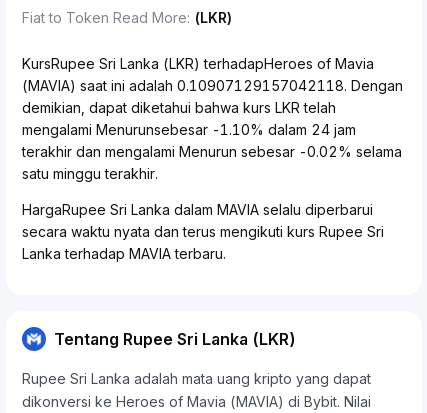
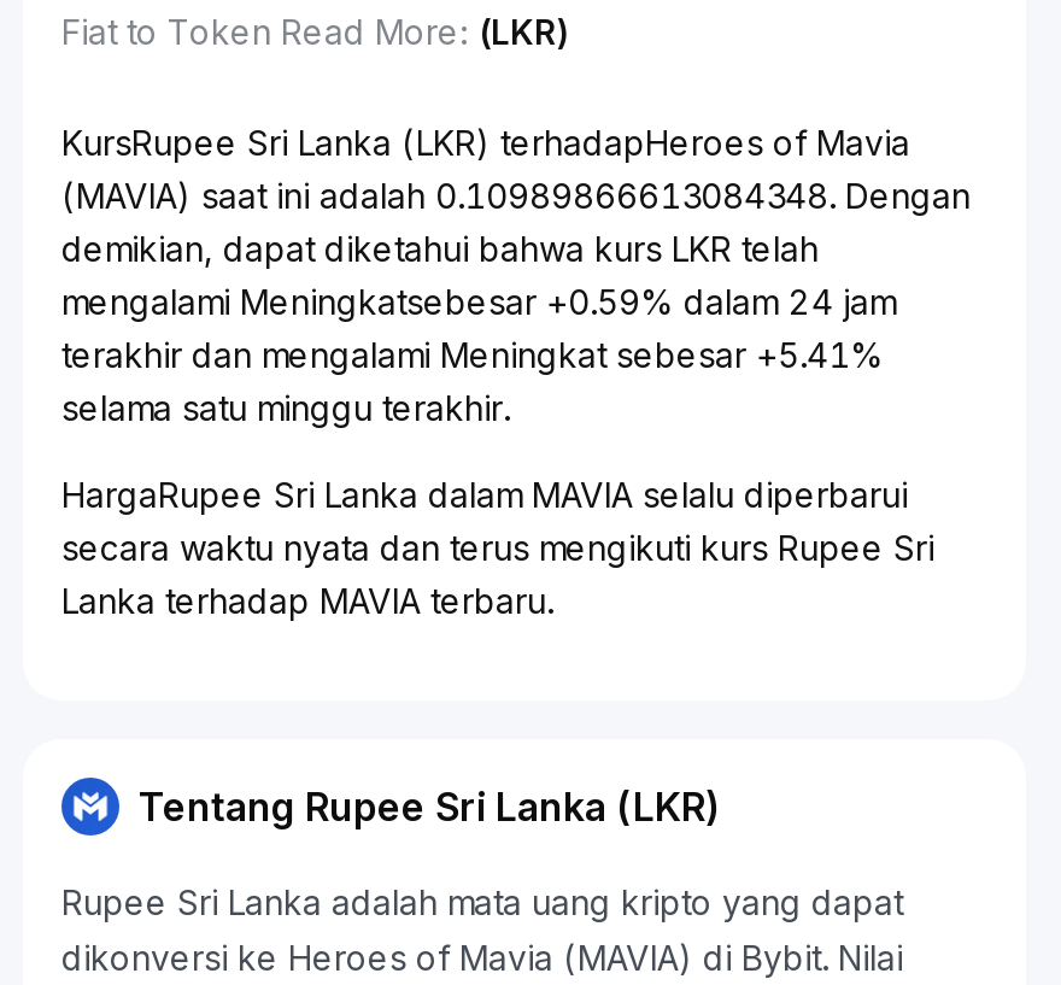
- (MAVIA) saat ini adalah 0.10907129157042118. Dengan
+ (MAVIA) saat ini adalah 0.10989866613084348. Dengan

- mengalami Menurunsebesar -1.10% dalam 24 jam
- terakhir dan mengalami Menurun sebesar -0.02% selama
- satu minggu terakhir.
+ mengalami Meningkatsebesar +0.59% dalam 24 jam
+ terakhir dan mengalami Meningkat sebesar +5.41%
+ selama satu minggu terakhir.
